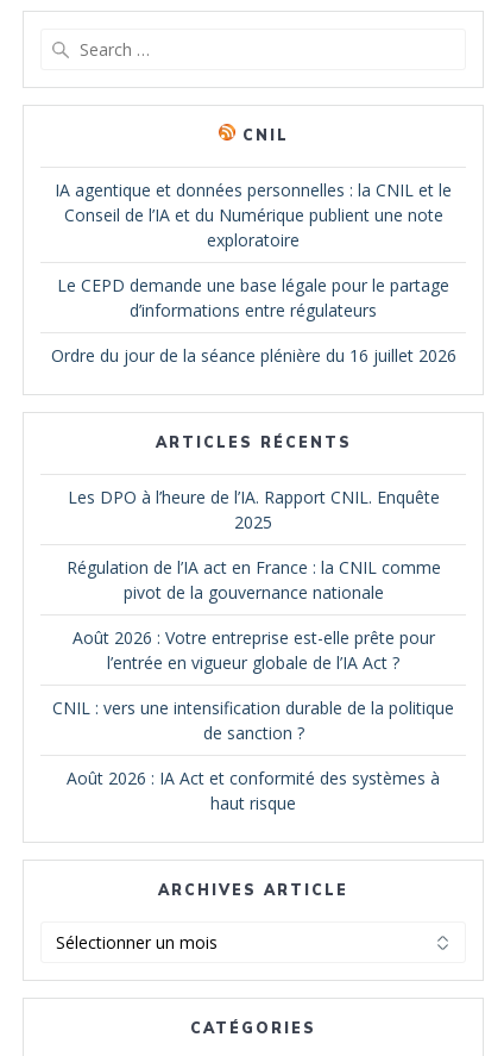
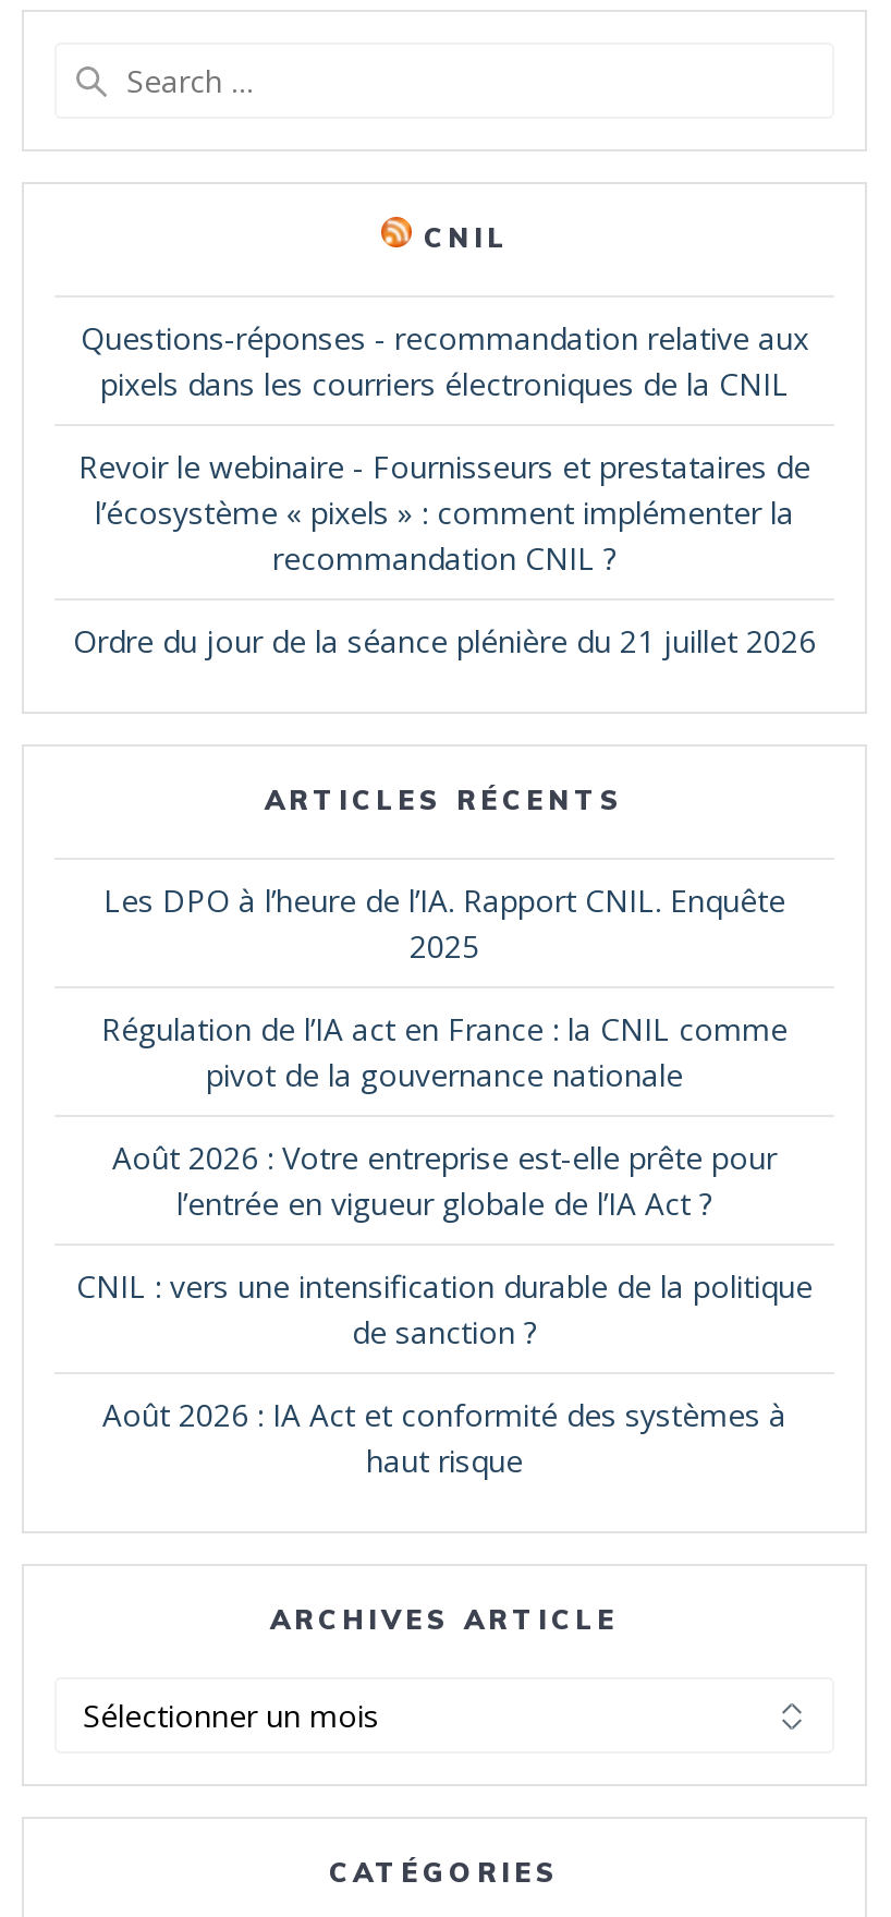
- IA agentique et données personnelles : la CNIL et le
- Conseil de l’IA et du Numérique publient une note
- exploratoire
+ Questions-réponses - recommandation relative aux
+ pixels dans les courriers électroniques de la CNIL

- Le CEPD demande une base légale pour le partage
- d’informations entre régulateurs
+ Revoir le webinaire - Fournisseurs et prestataires de
+ l’écosystème « pixels » : comment implémenter la
+ recommandation CNIL ?

- Ordre du jour de la séance plénière du 16 juillet 2026
+ Ordre du jour de la séance plénière du 21 juillet 2026
